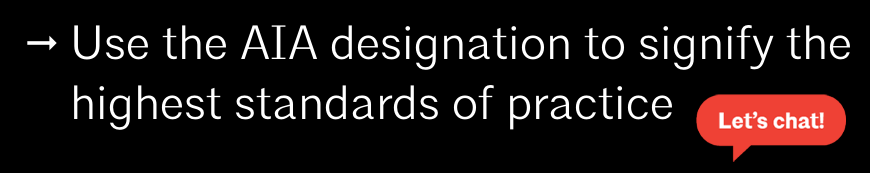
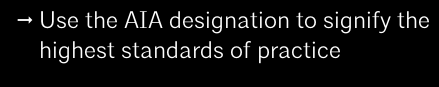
- [image]
